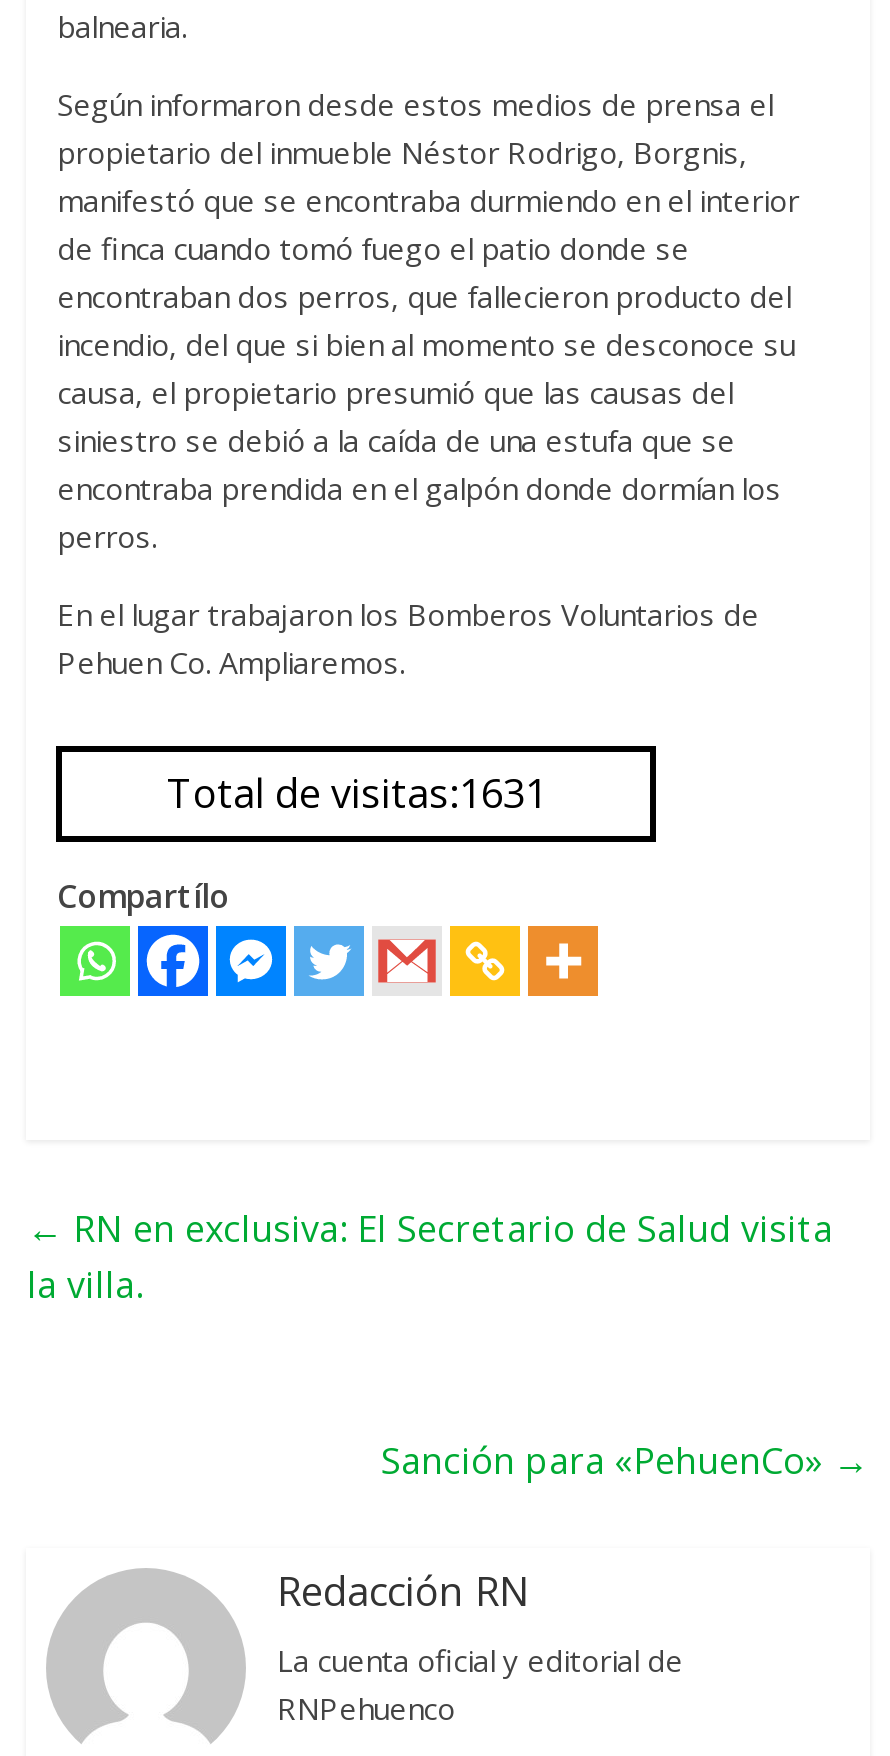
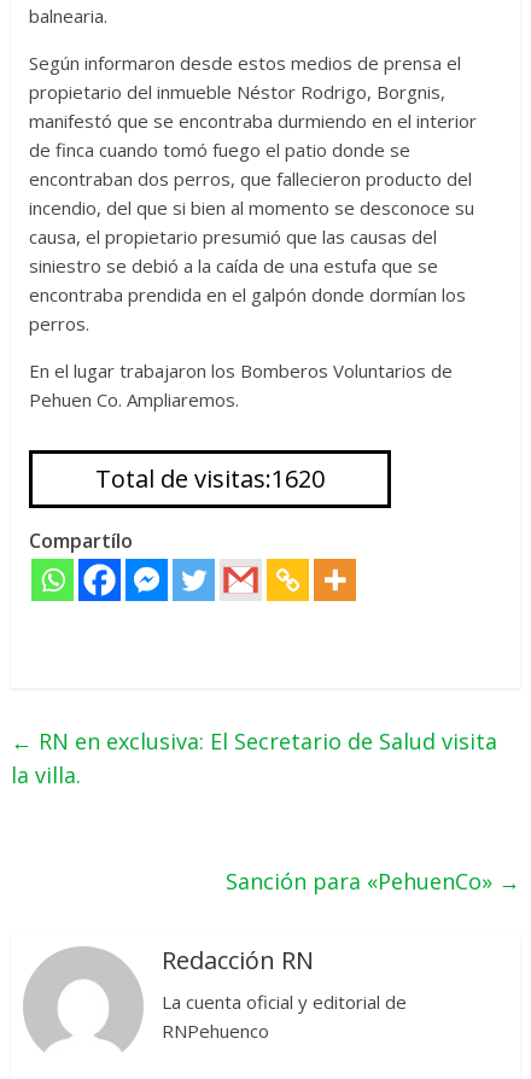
- Total de visitas:1631
+ Total de visitas:1620
